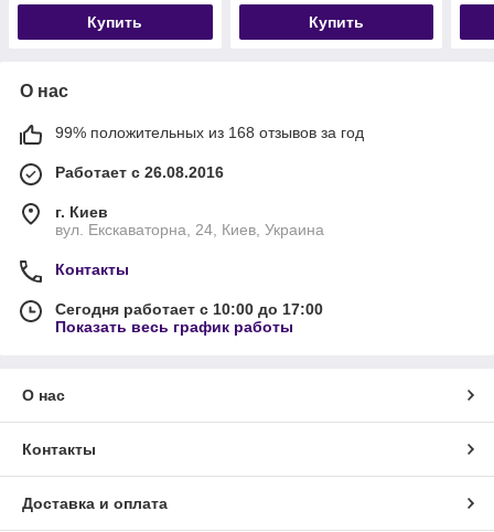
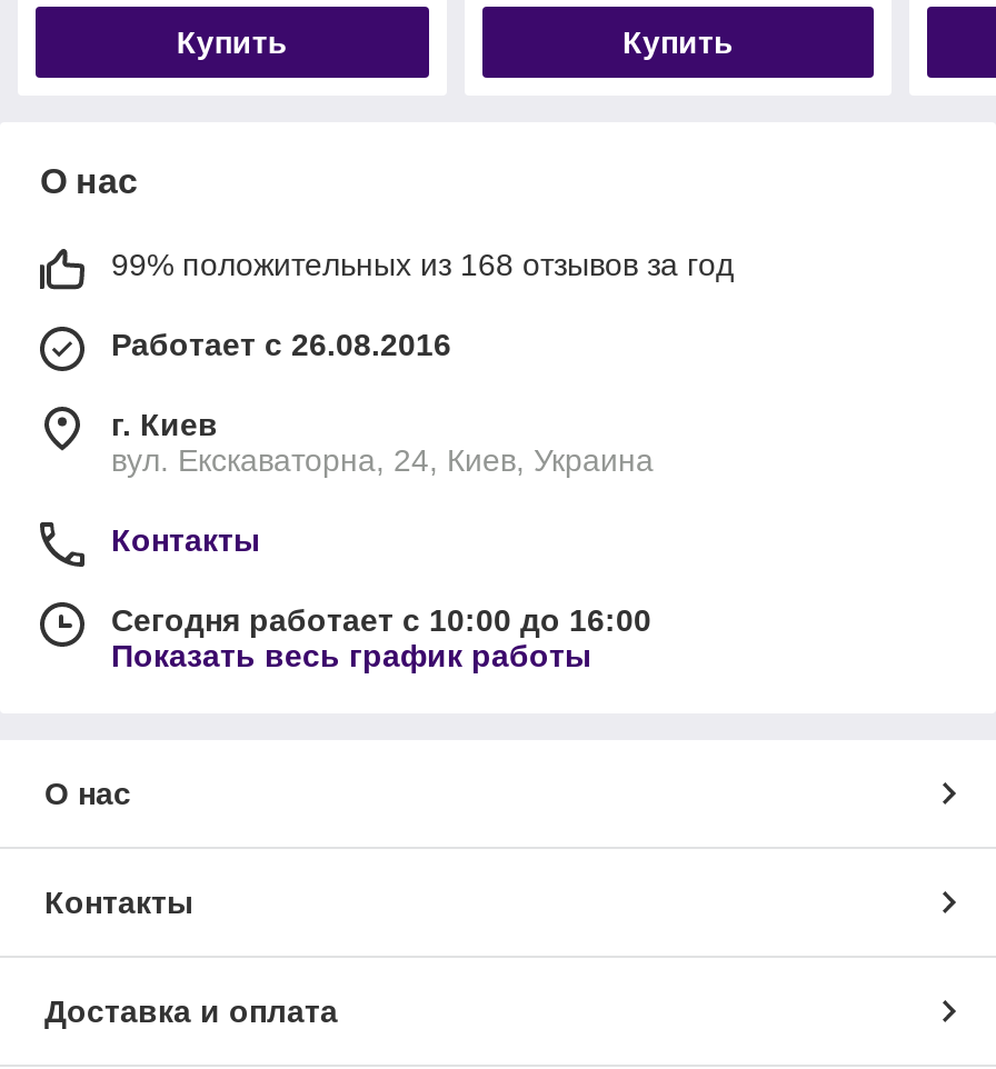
- Сегодня работает с 10:00 до 17:00
+ Сегодня работает с 10:00 до 16:00
